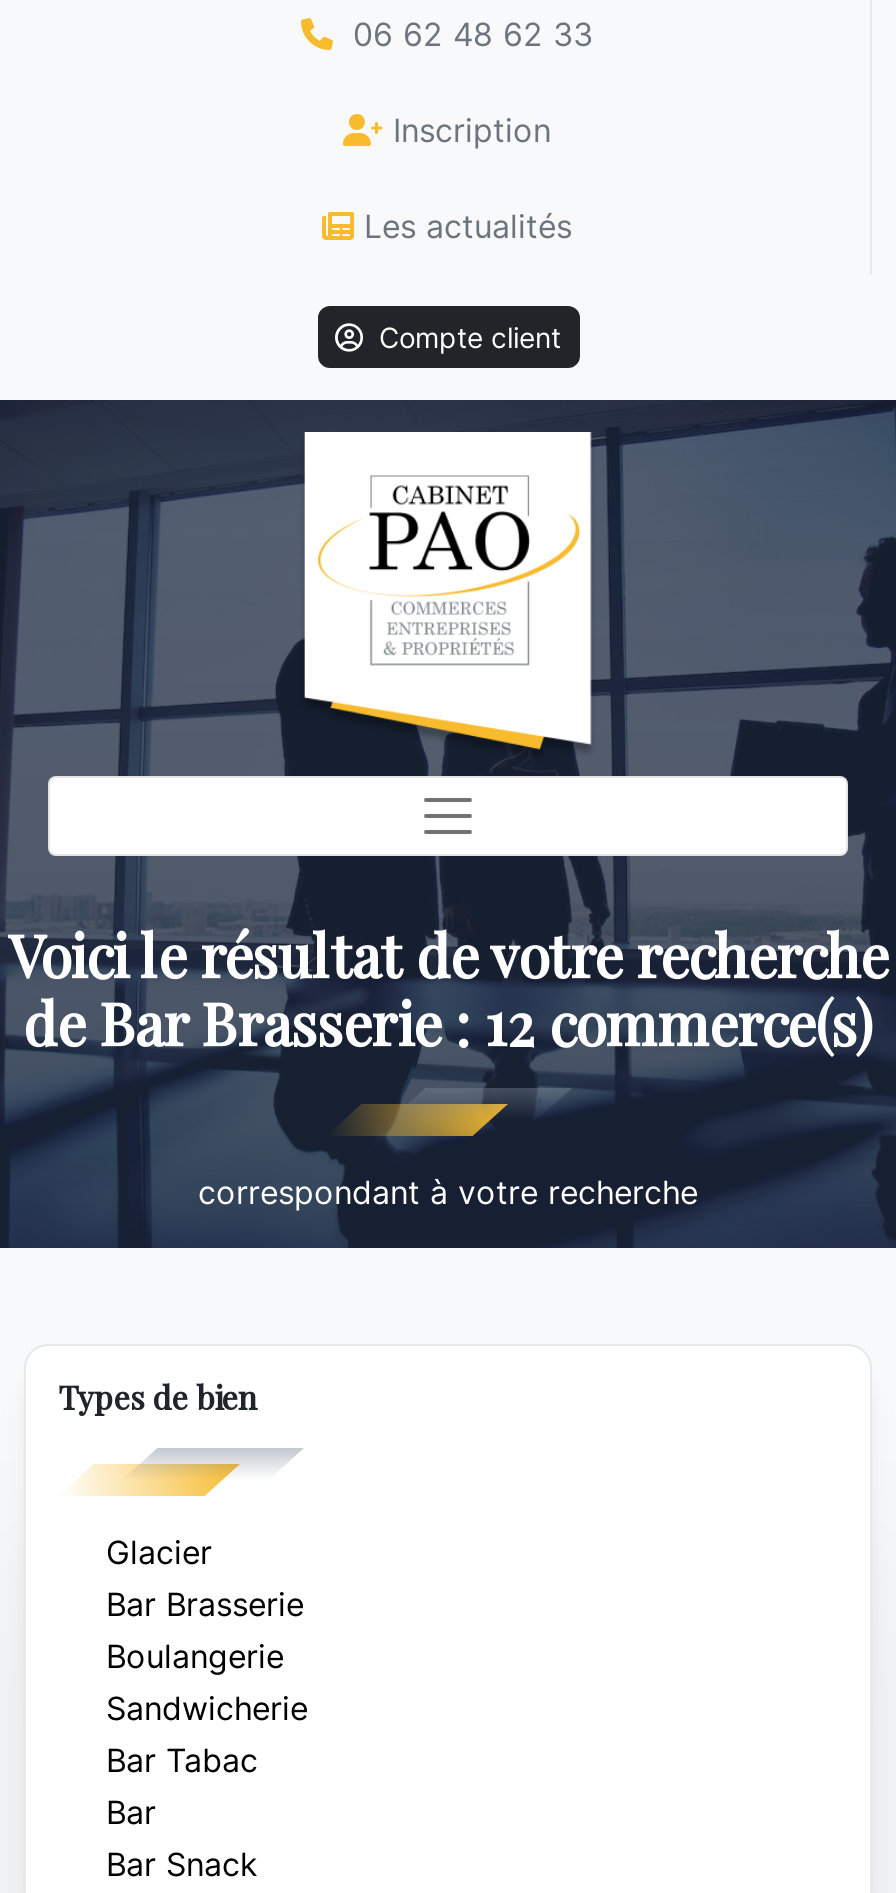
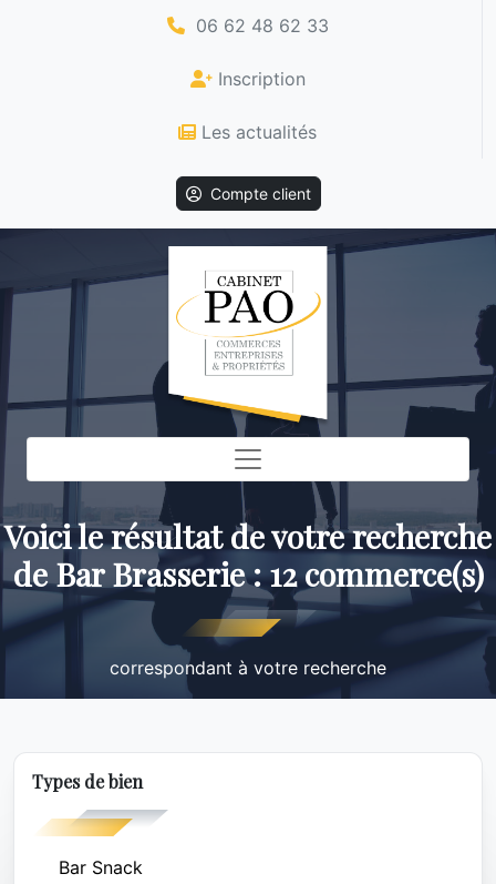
- Glacier
- Bar Brasserie
- Boulangerie
- Sandwicherie
- Bar Tabac
- Bar
